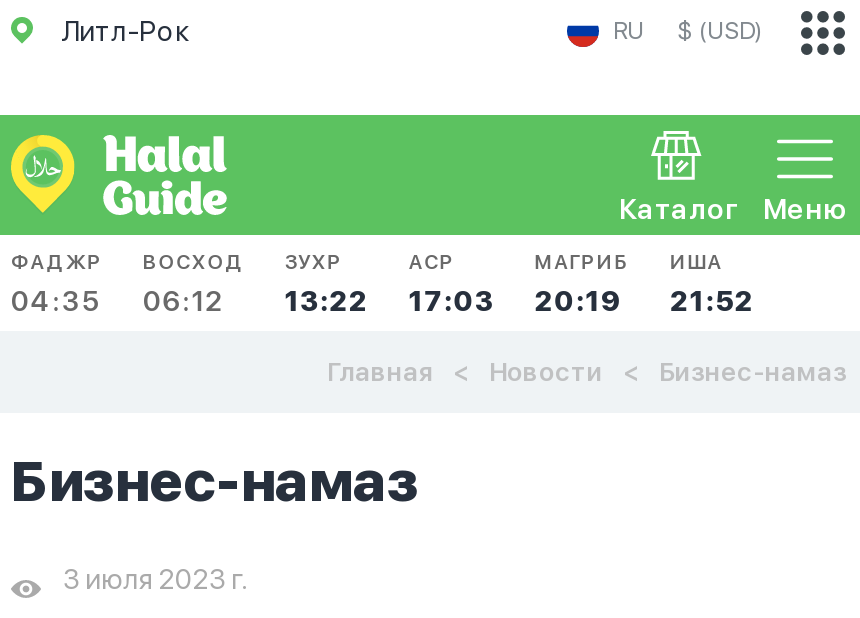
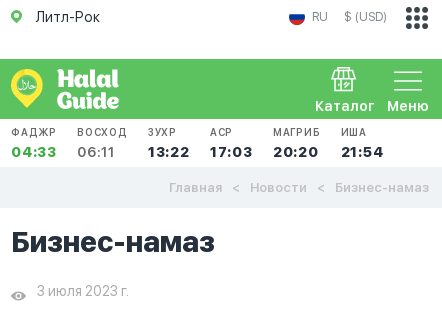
- 04:35
+ 04:33

- 06:12
+ 06:11

- 20:19
+ 20:20

- 21:52
+ 21:54
